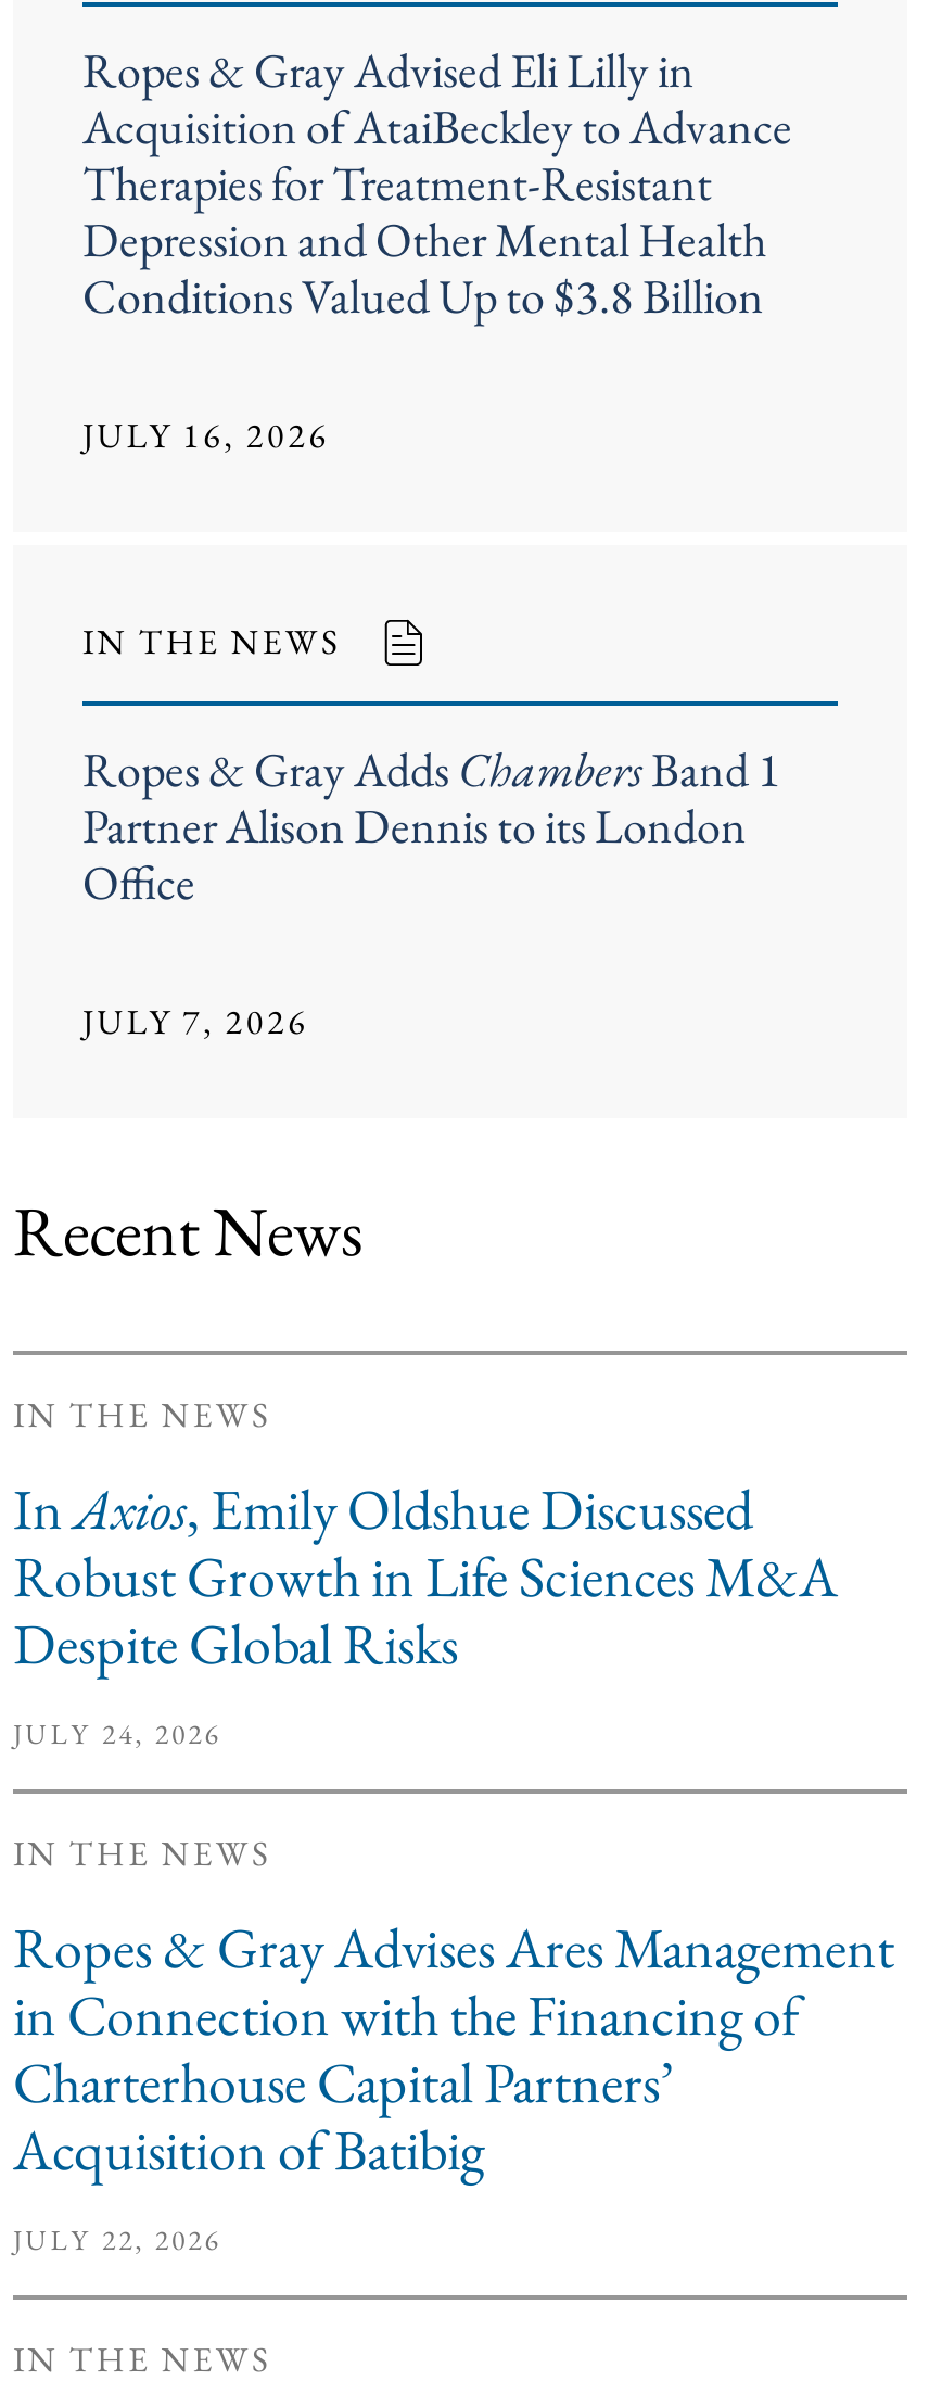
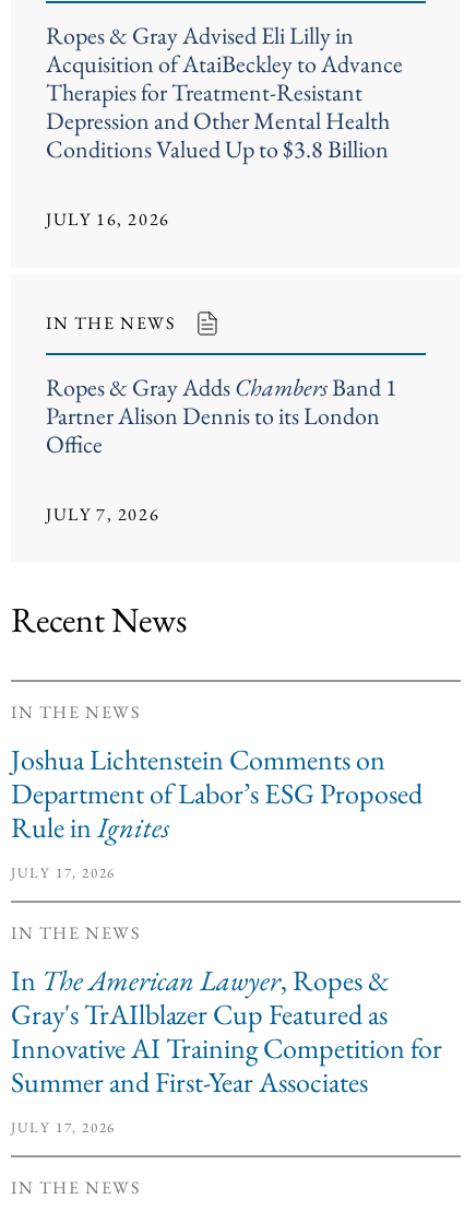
- InAxios, Emily Oldshue Discussed
- Robust Growth in Life Sciences M&A
- Despite Global Risks
+ Joshua Lichtenstein Comments on
+ Department of Labor’s ESG Proposed
+ Rule in Ignites

- JULY 24, 2026
+ JULY 17, 2026

- Ropes & Gray Advises Ares Management
- in Connection with the Financing of
- Charterhouse Capital Partners’
- Acquisition of Batibig
+ In The American Lawyer, Ropes &
+ Gray's TrAIlblazer Cup Featured as
+ Innovative AI Training Competition for
+ Summer and First-Year Associates

- JULY 22, 2026
+ JULY 17, 2026
